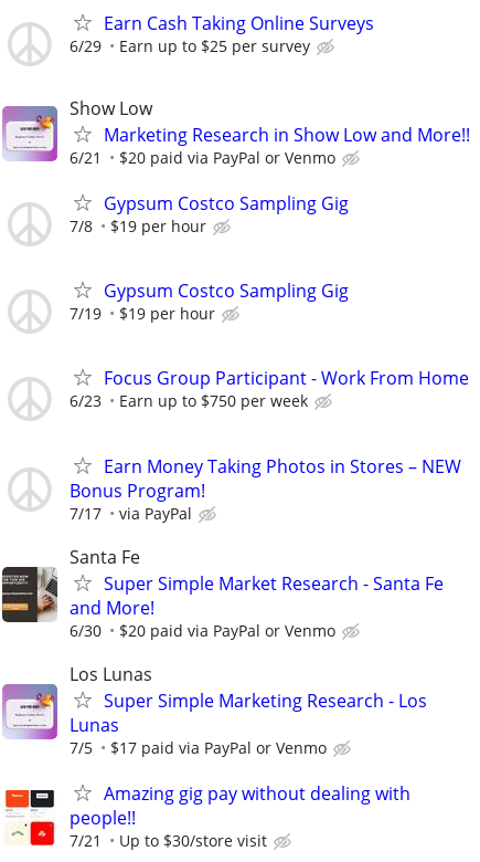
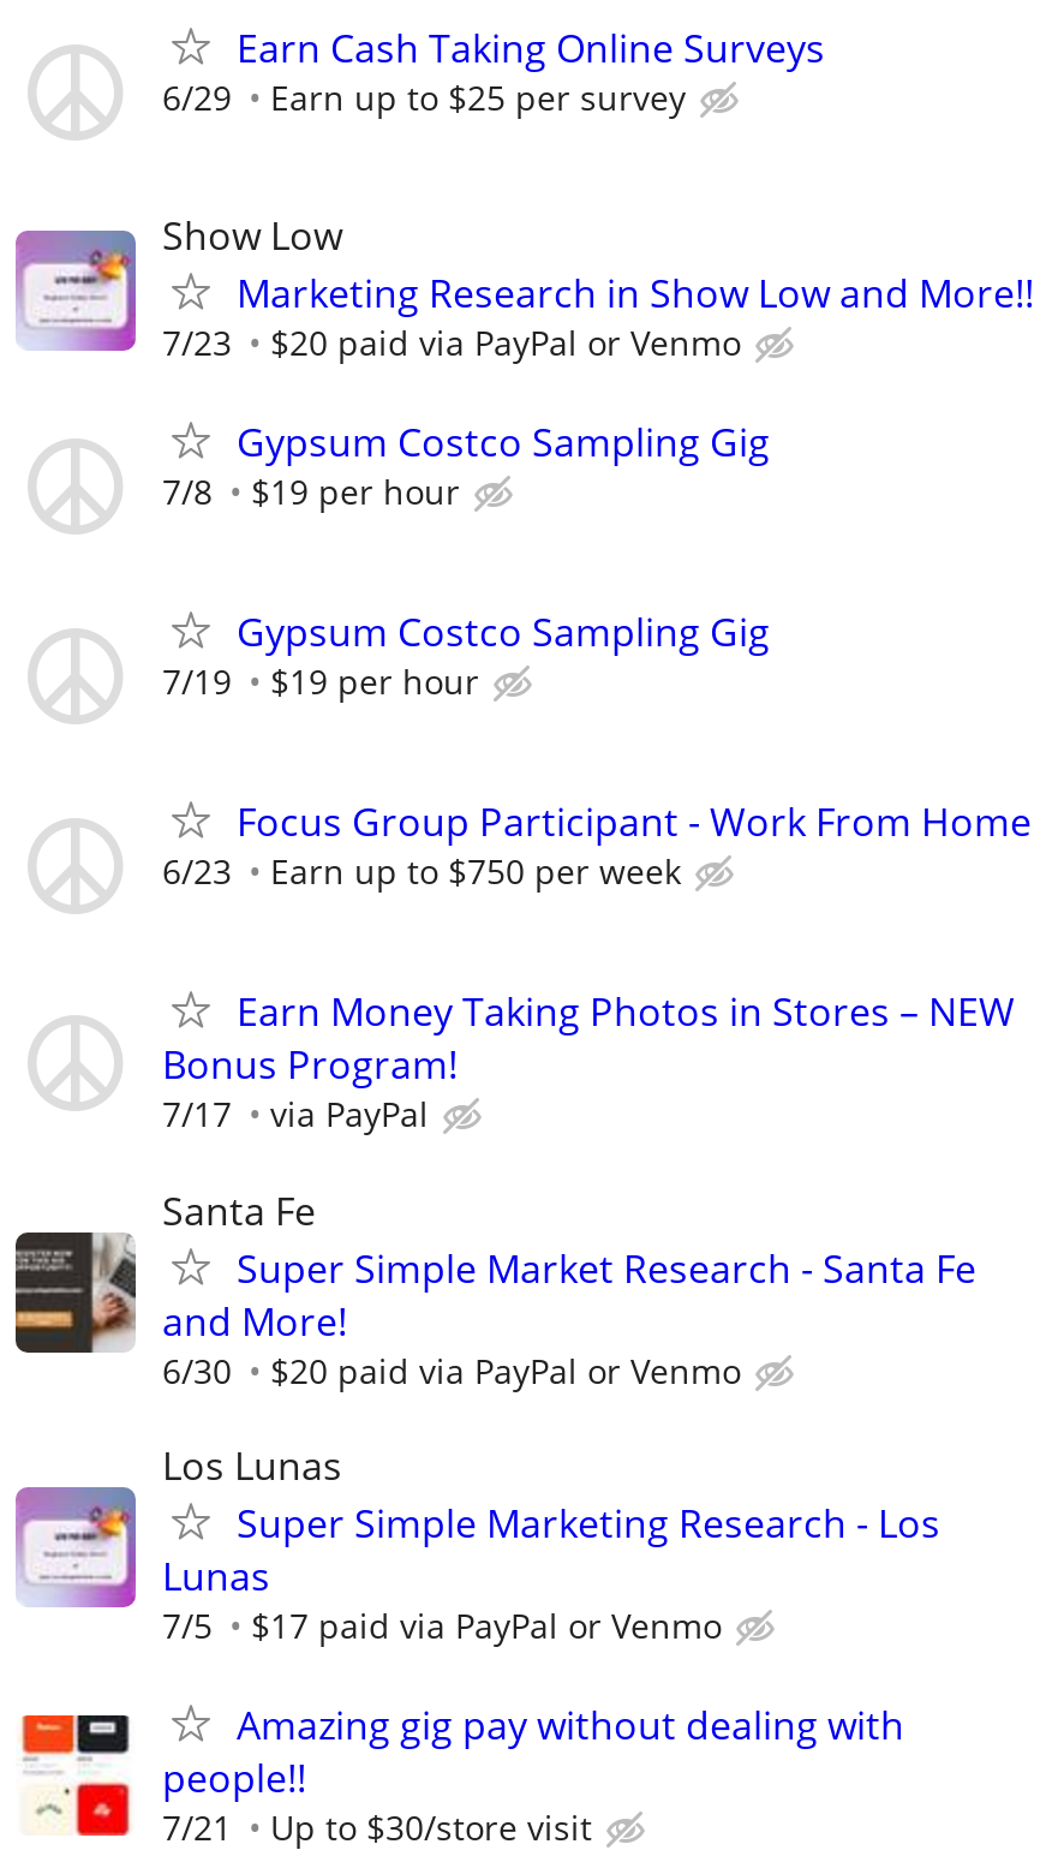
- 6/21 $20 paid via PayPal or Venmo
+ 7/23 $20 paid via PayPal or Venmo
